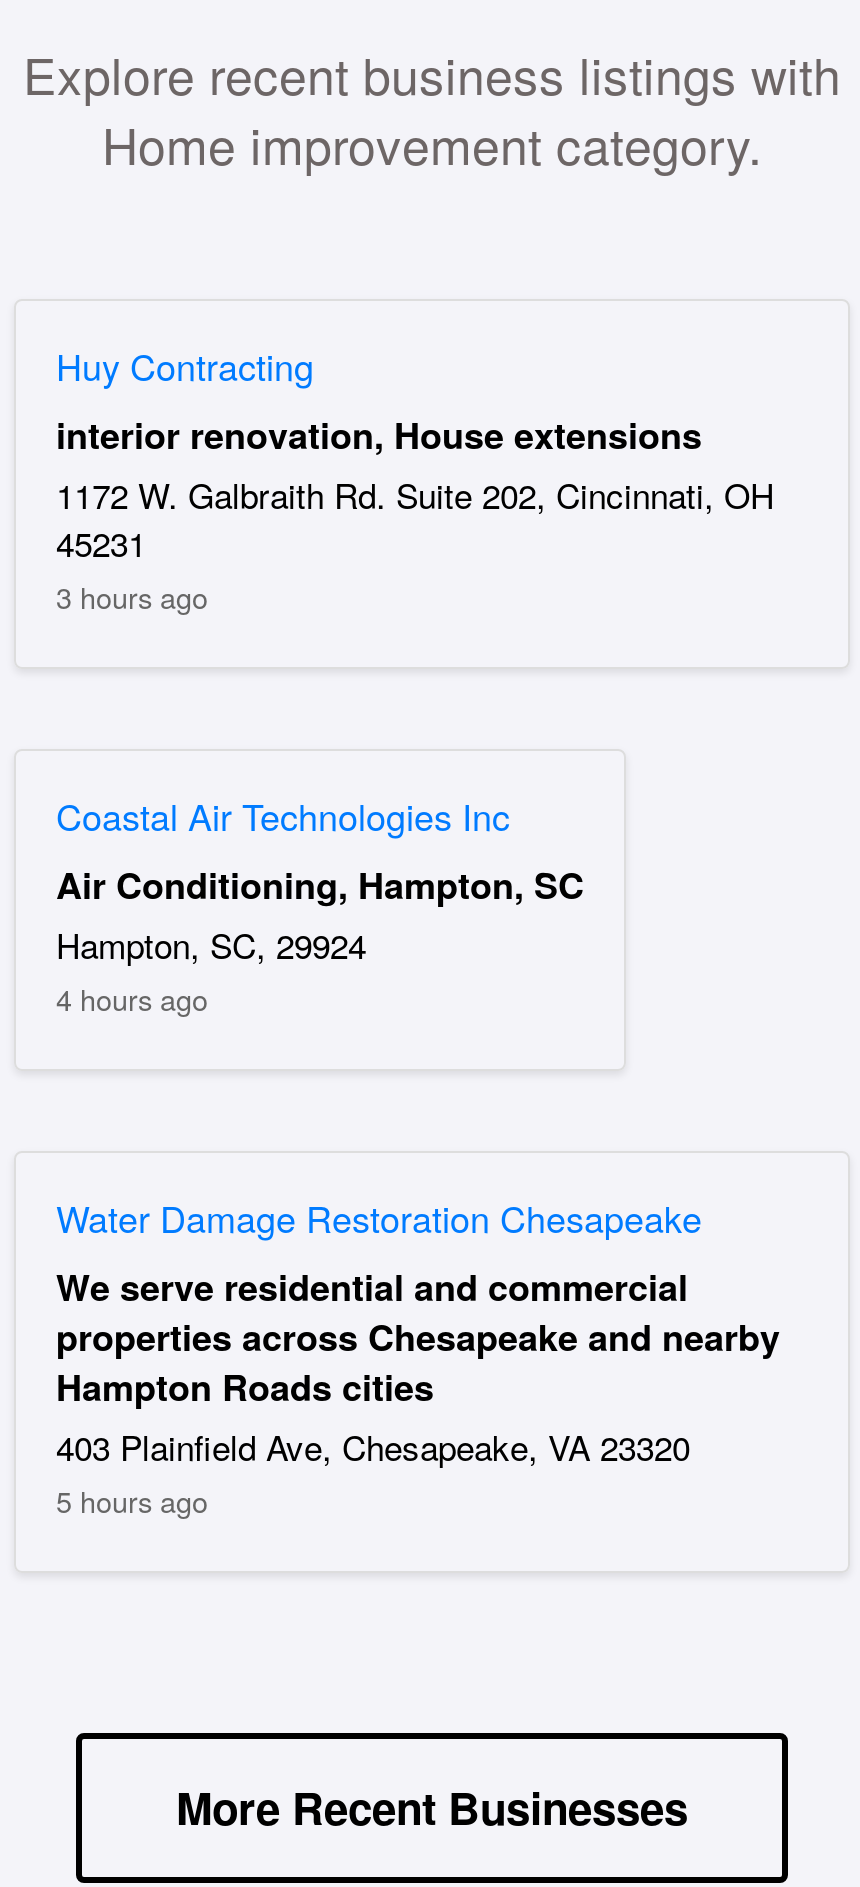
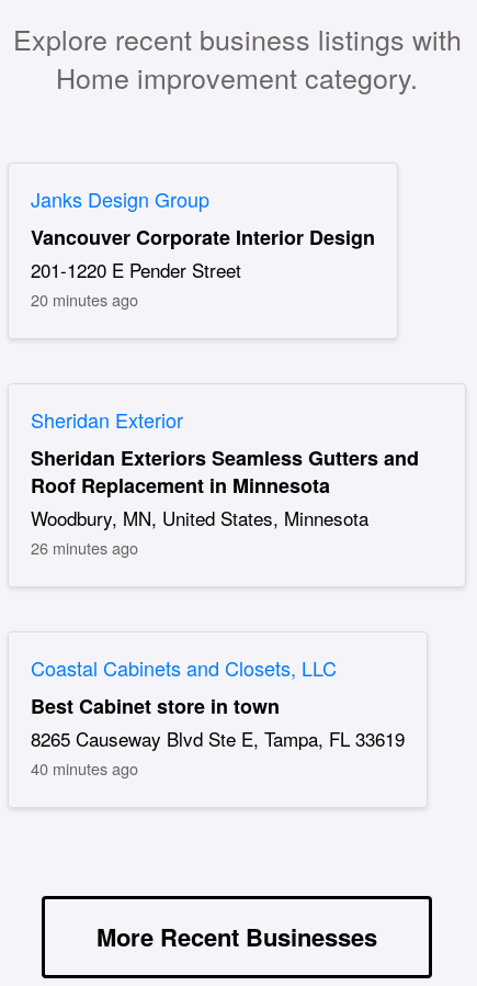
- Huy Contracting
- interior renovation, House extensions
- 1172 W. Galbraith Rd. Suite 202, Cincinnati, OH
- 45231
- 3 hours ago
+ Janks Design Group
+ Vancouver Corporate Interior Design
+ 201-1220 E Pender Street
+ 20 minutes ago

- Coastal Air Technologies Inc
- Air Conditioning, Hampton, SC
- Hampton, SC, 29924
- 4 hours ago
+ Sheridan Exterior
+ Sheridan Exteriors Seamless Gutters and
+ Roof Replacement in Minnesota
+ Woodbury, MN, United States, Minnesota
+ 26 minutes ago

- Water Damage Restoration Chesapeake
- We serve residential and commercial
- properties across Chesapeake and nearby
- Hampton Roads cities
- 403 Plainfield Ave, Chesapeake, VA 23320
- 5 hours ago
+ Coastal Cabinets and Closets, LLC
+ Best Cabinet store in town
+ 8265 Causeway Blvd Ste E, Tampa, FL 33619
+ 40 minutes ago
